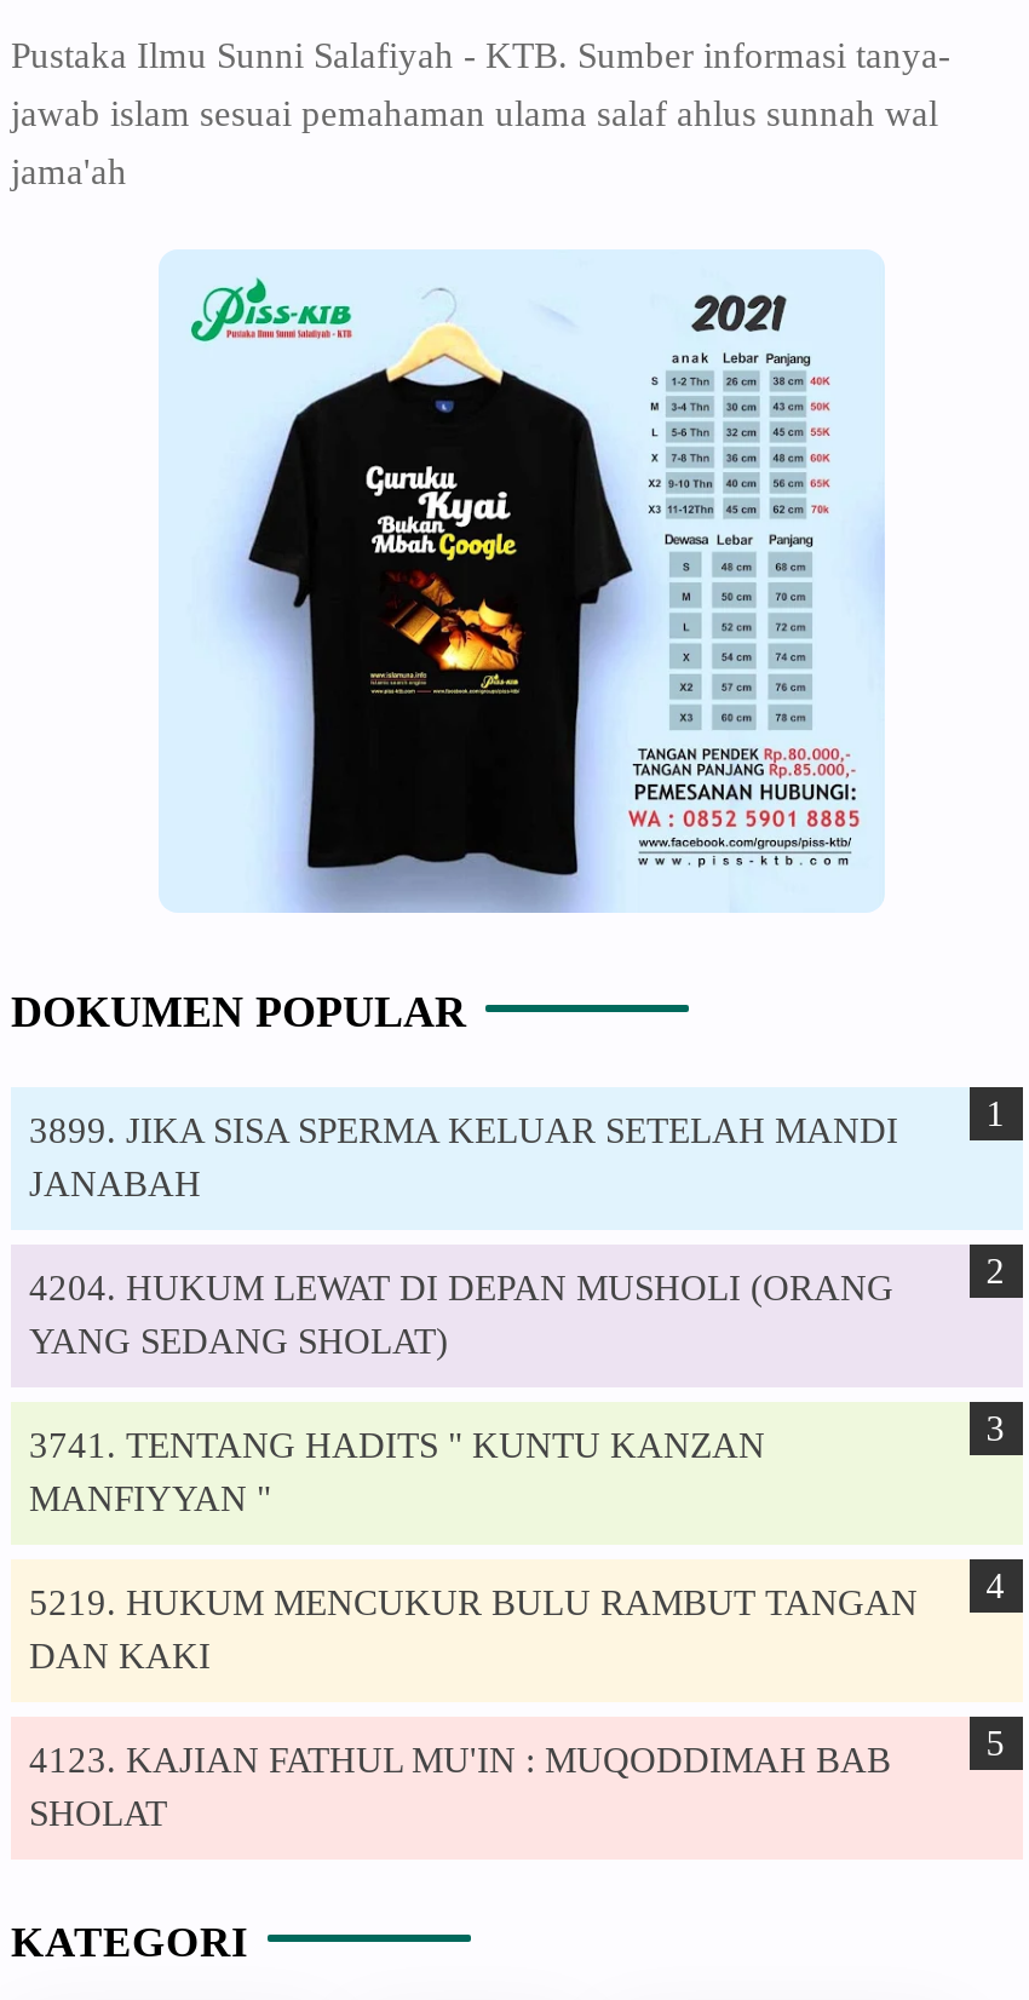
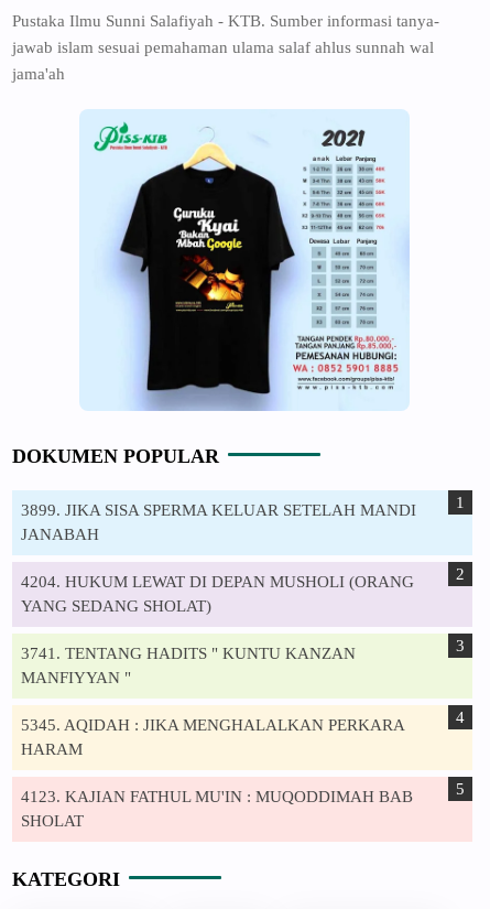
- 5219. HUKUM MENCUKUR BULU RAMBUT TANGAN
- DAN KAKI
+ 5345. AQIDAH : JIKA MENGHALALKAN PERKARA
+ HARAM
